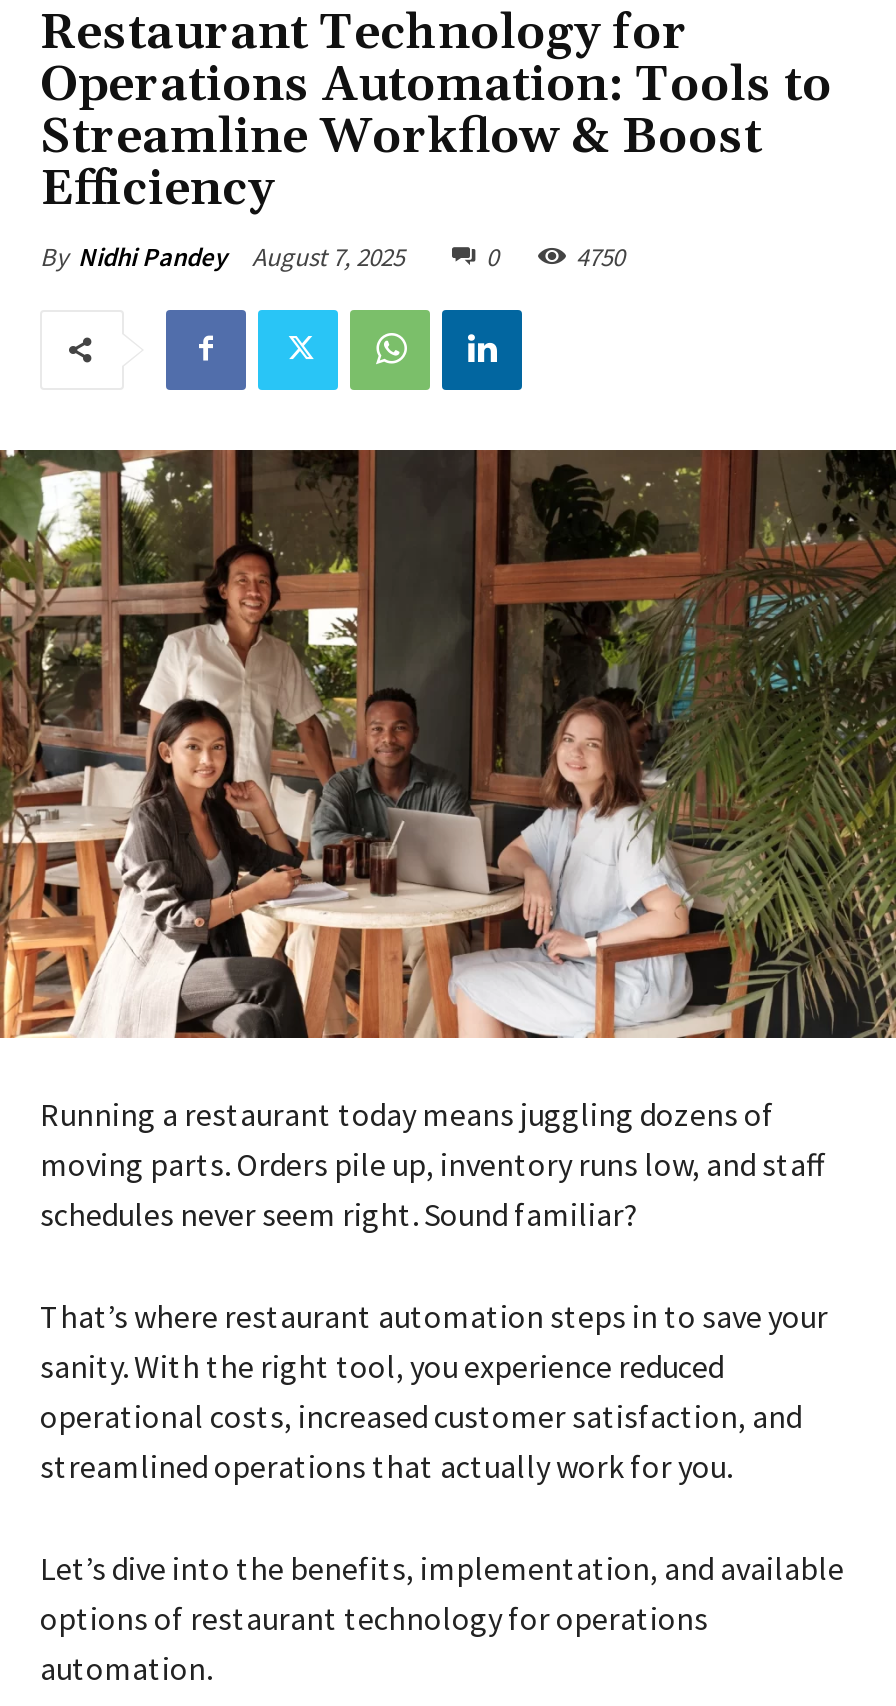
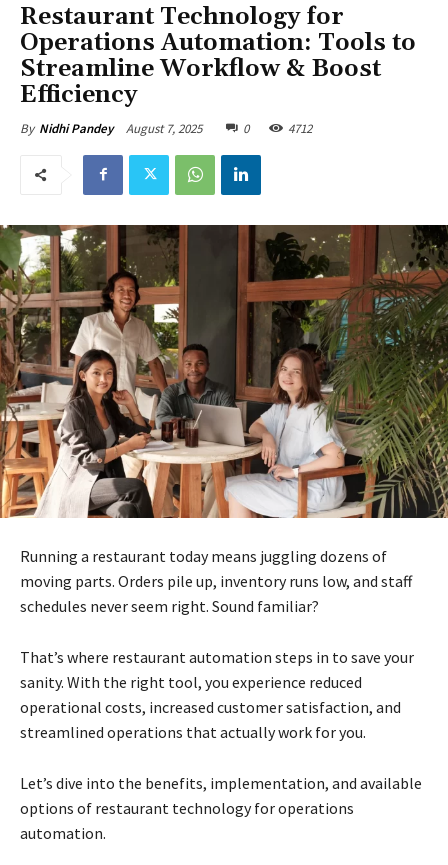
- 4750
+ 4712
